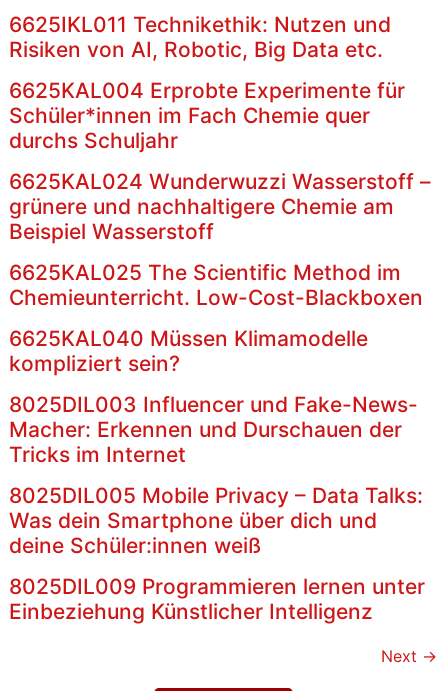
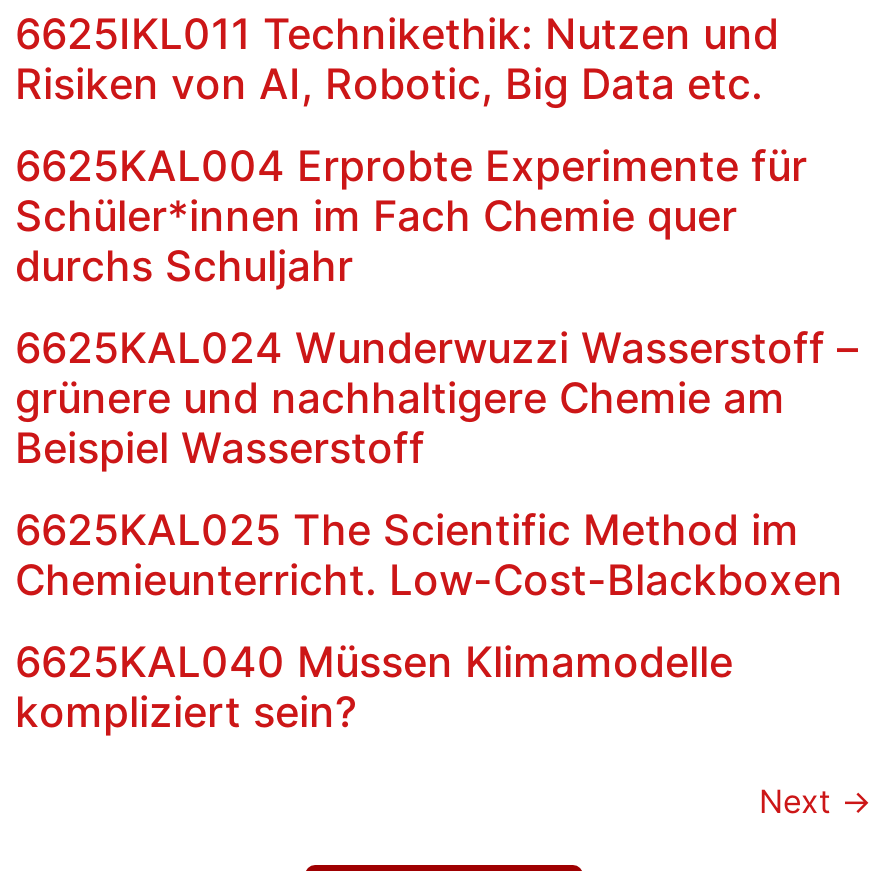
- 8025DIL003 Influencer und Fake-News-
- Macher: Erkennen und Durschauen der
- Tricks im Internet
- 8025DIL005 Mobile Privacy – Data Talks:
- Was dein Smartphone über dich und
- deine Schüler:innen weiß
- 8025DIL009 Programmieren lernen unter
- Einbeziehung Künstlicher Intelligenz
